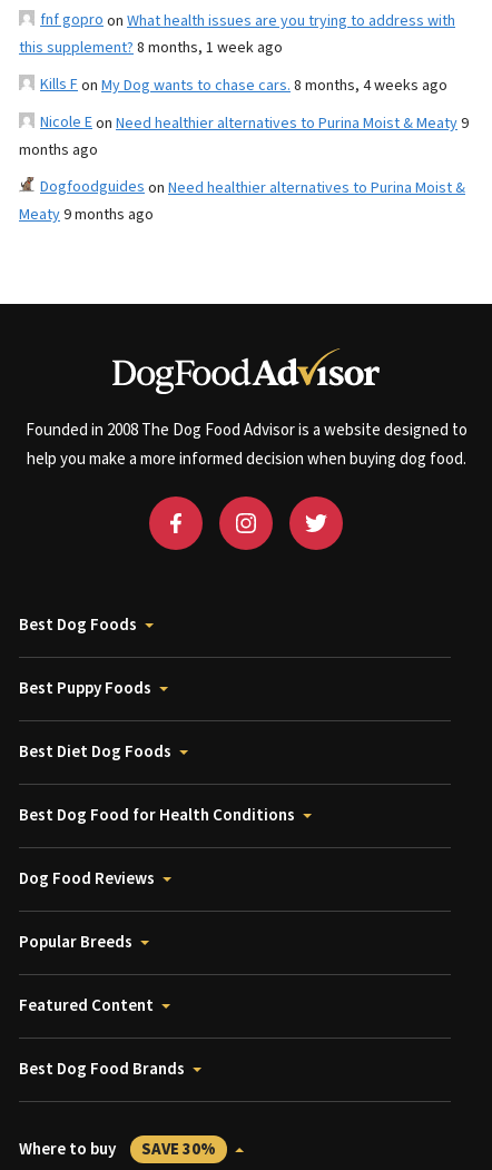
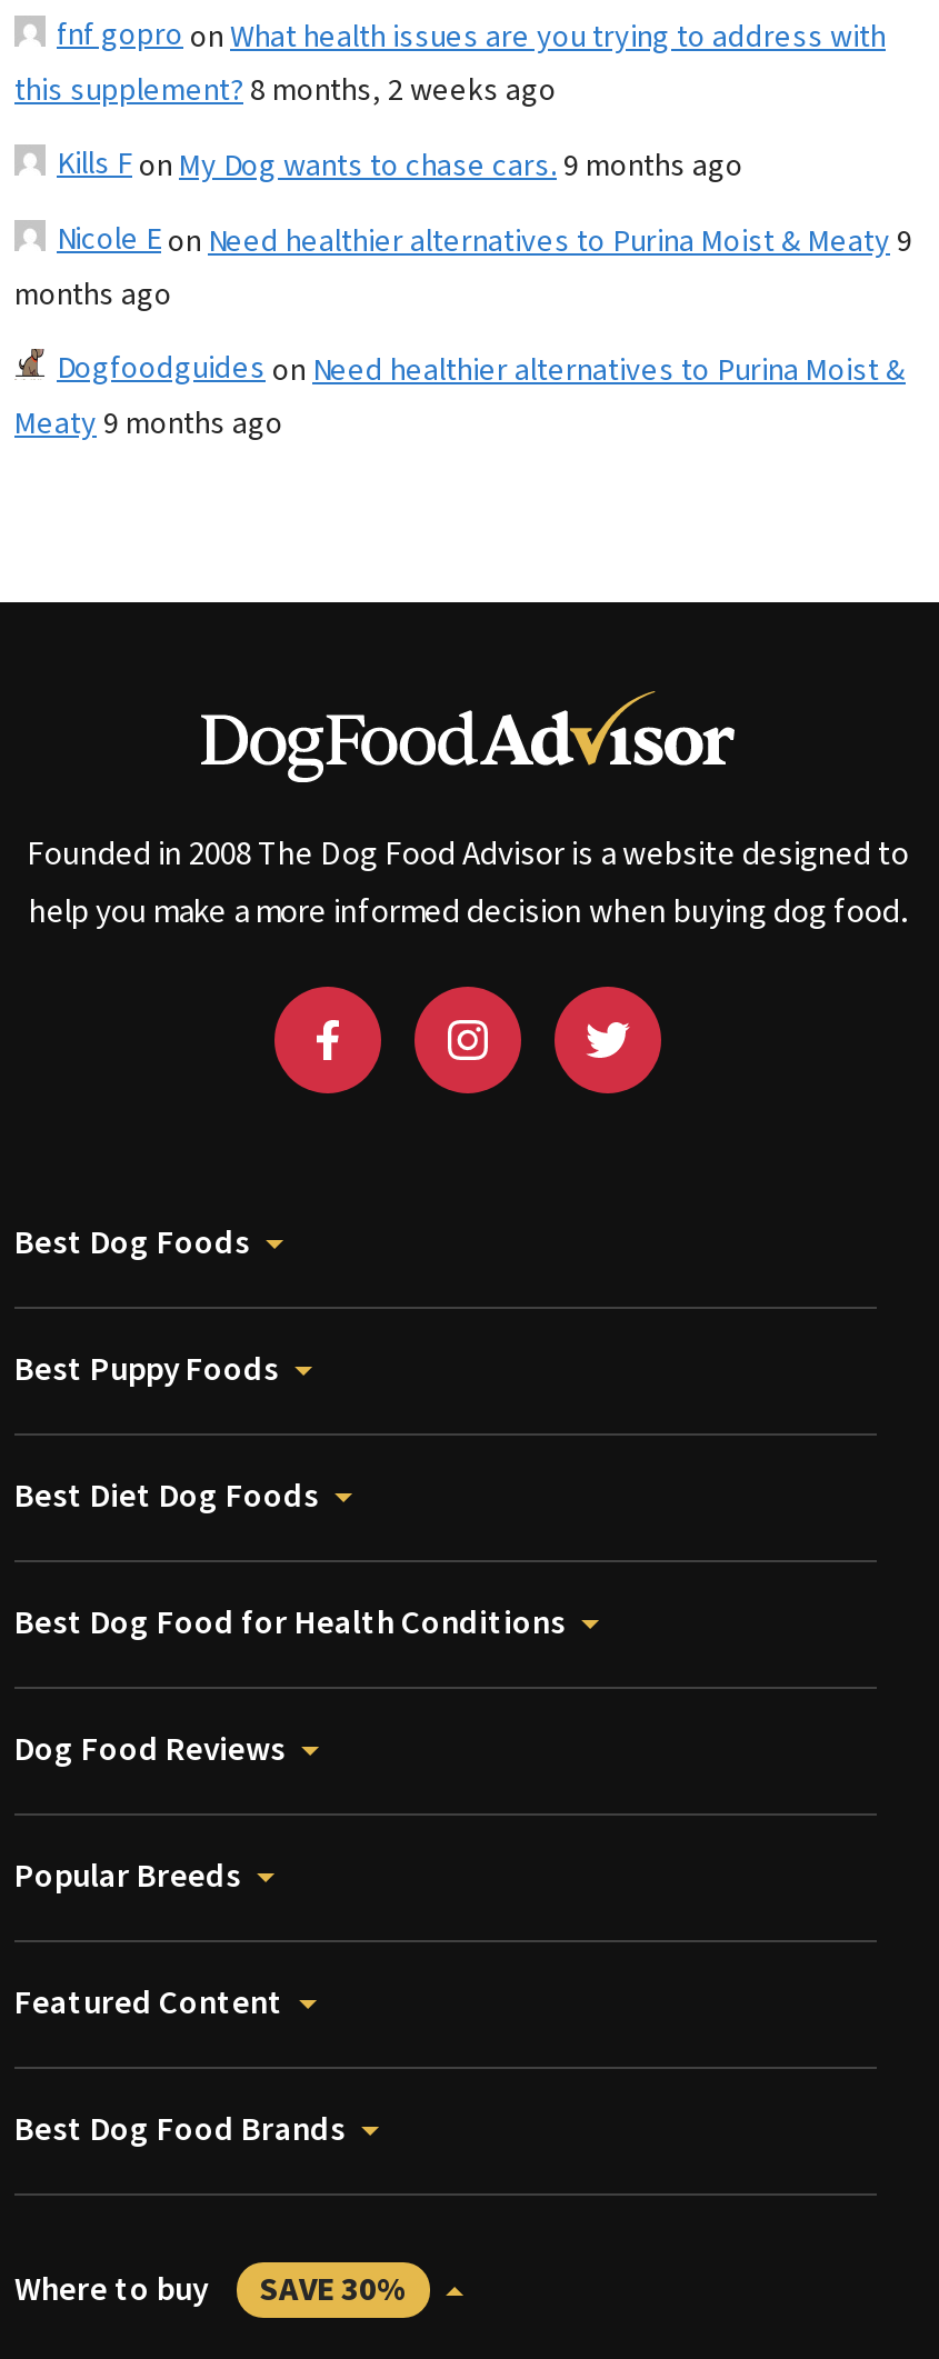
- this supplement? 8 months, 1 week ago
+ this supplement? 8 months, 2 weeks ago

- Kills Fon My Dog wants to chase cars. 8 months, 4 weeks ago
+ Kills Fon My Dog wants to chase cars. 9 months ago
